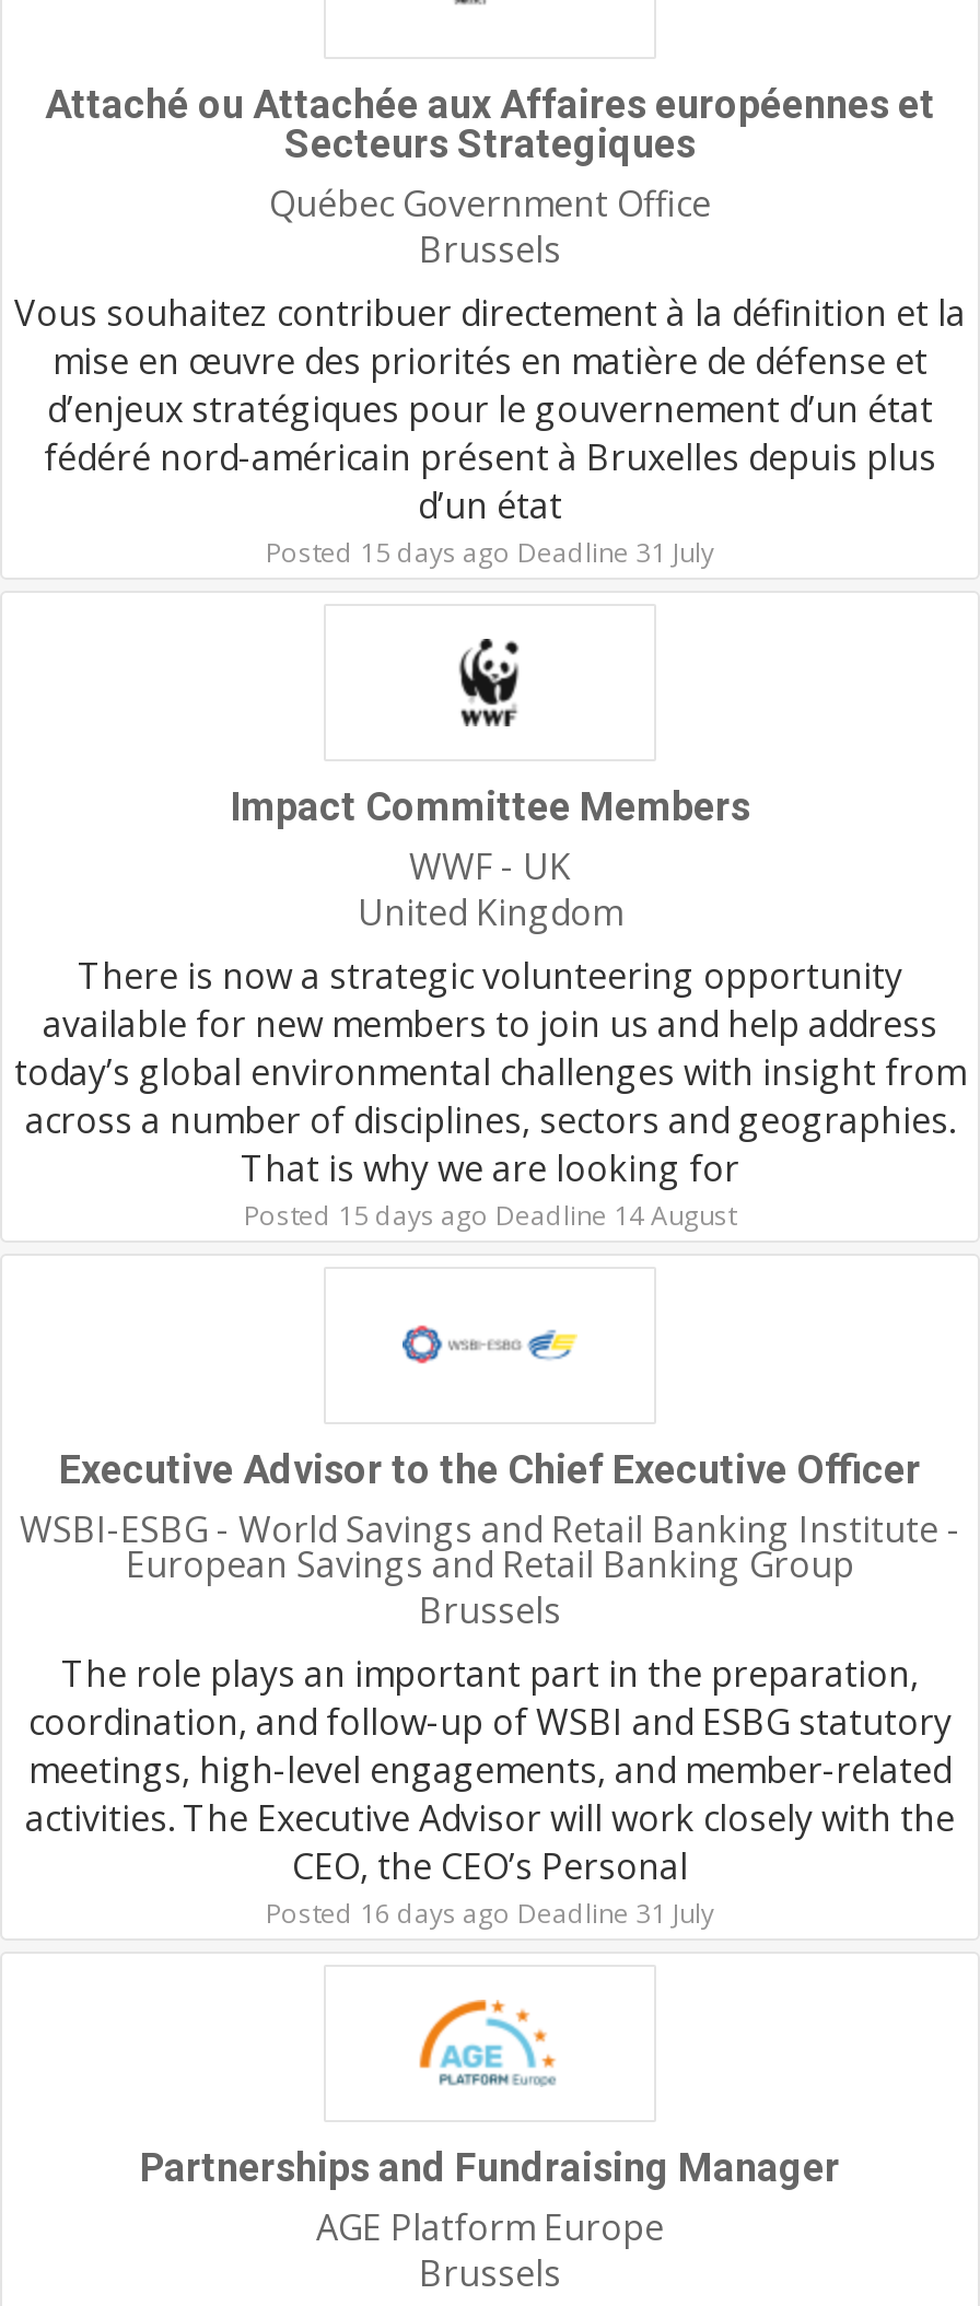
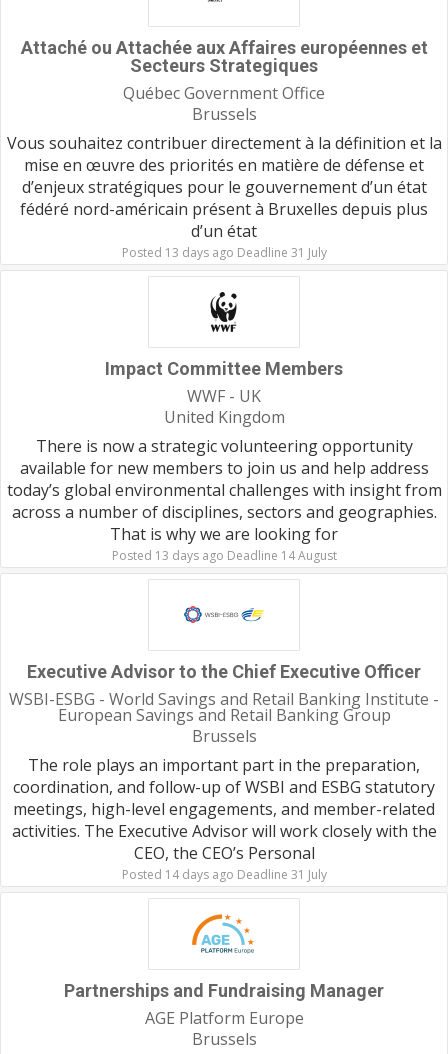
- Posted 15 days ago Deadline 31 July
+ Posted 13 days ago Deadline 31 July

- Posted 15 days ago Deadline 14 August
+ Posted 13 days ago Deadline 14 August

- Posted 16 days ago Deadline 31 July
+ Posted 14 days ago Deadline 31 July
